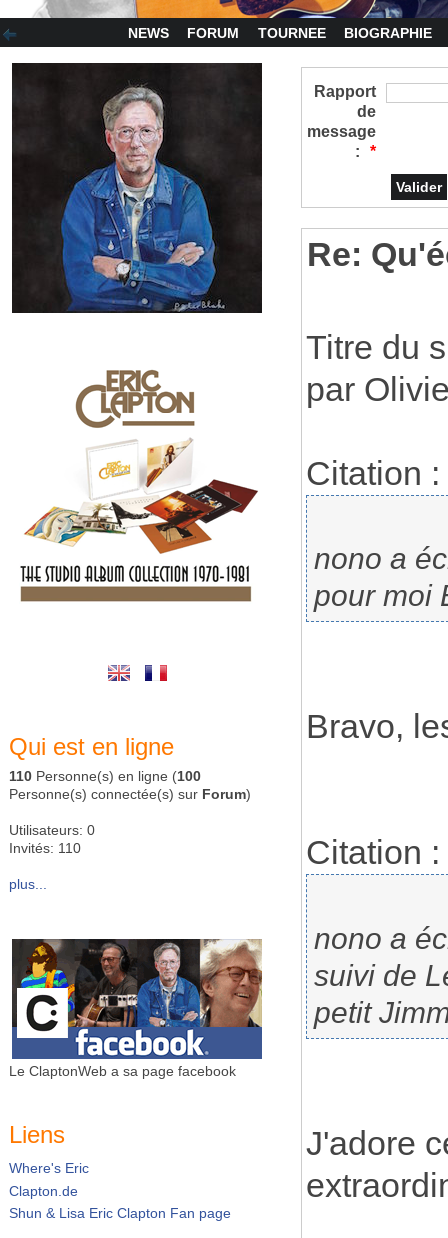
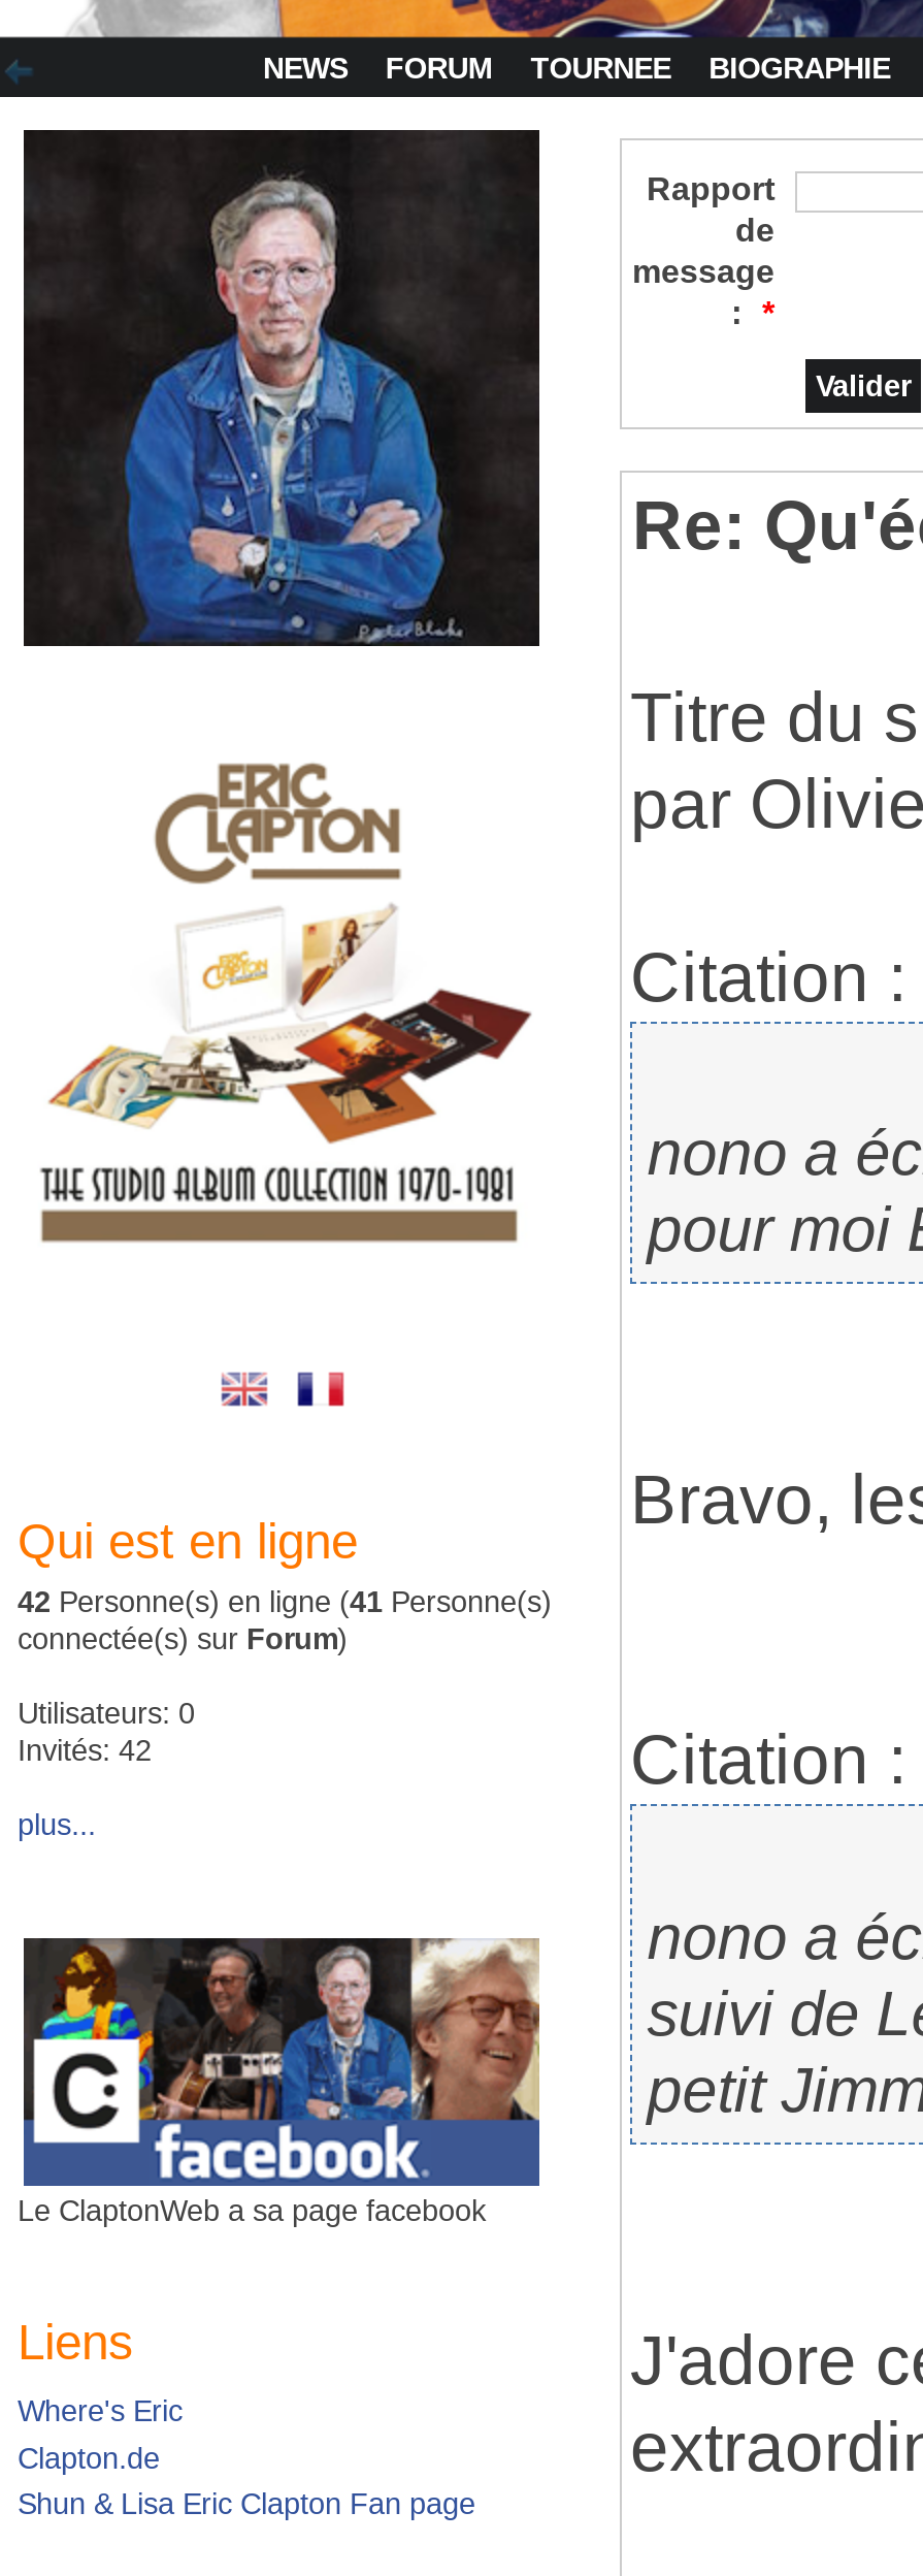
- 110 Personne(s) en ligne (100
- Personne(s) connectée(s) sur Forum)
+ 42 Personne(s) en ligne (41 Personne(s)
+ connectée(s) sur Forum)

- Invités: 110
+ Invités: 42
